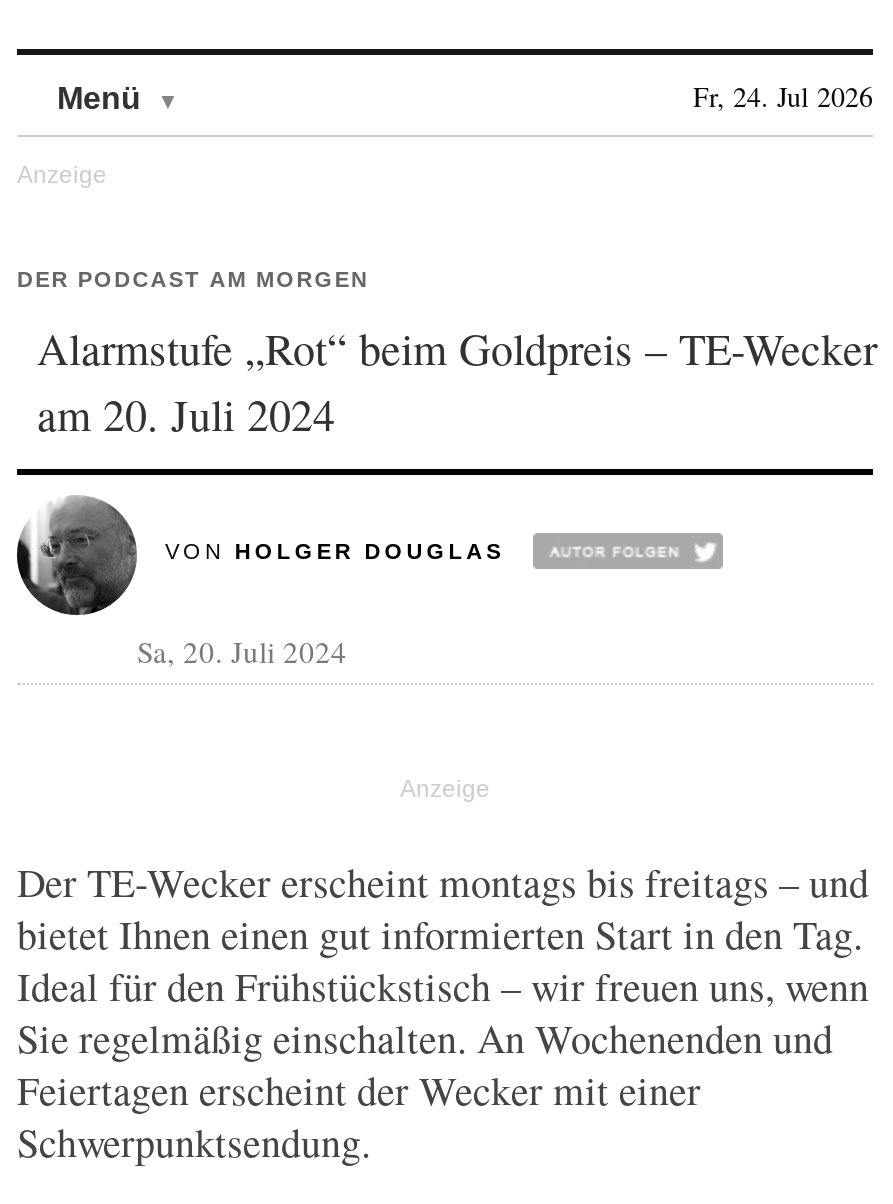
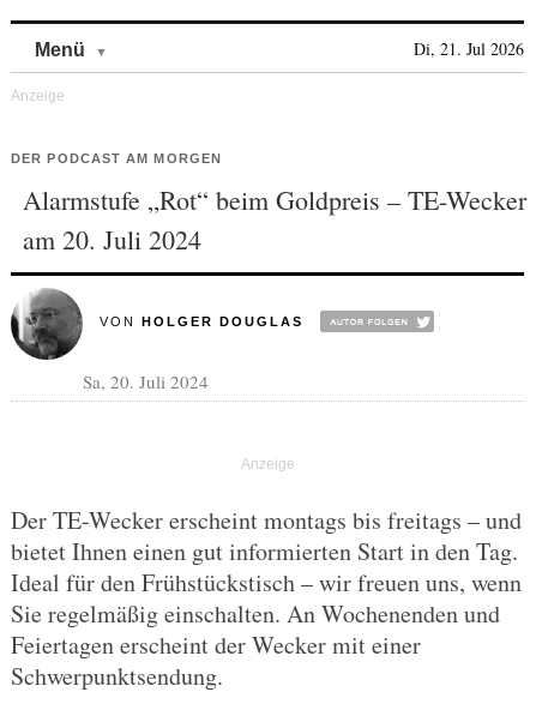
- Fr, 24. Jul 2026
+ Di, 21. Jul 2026
